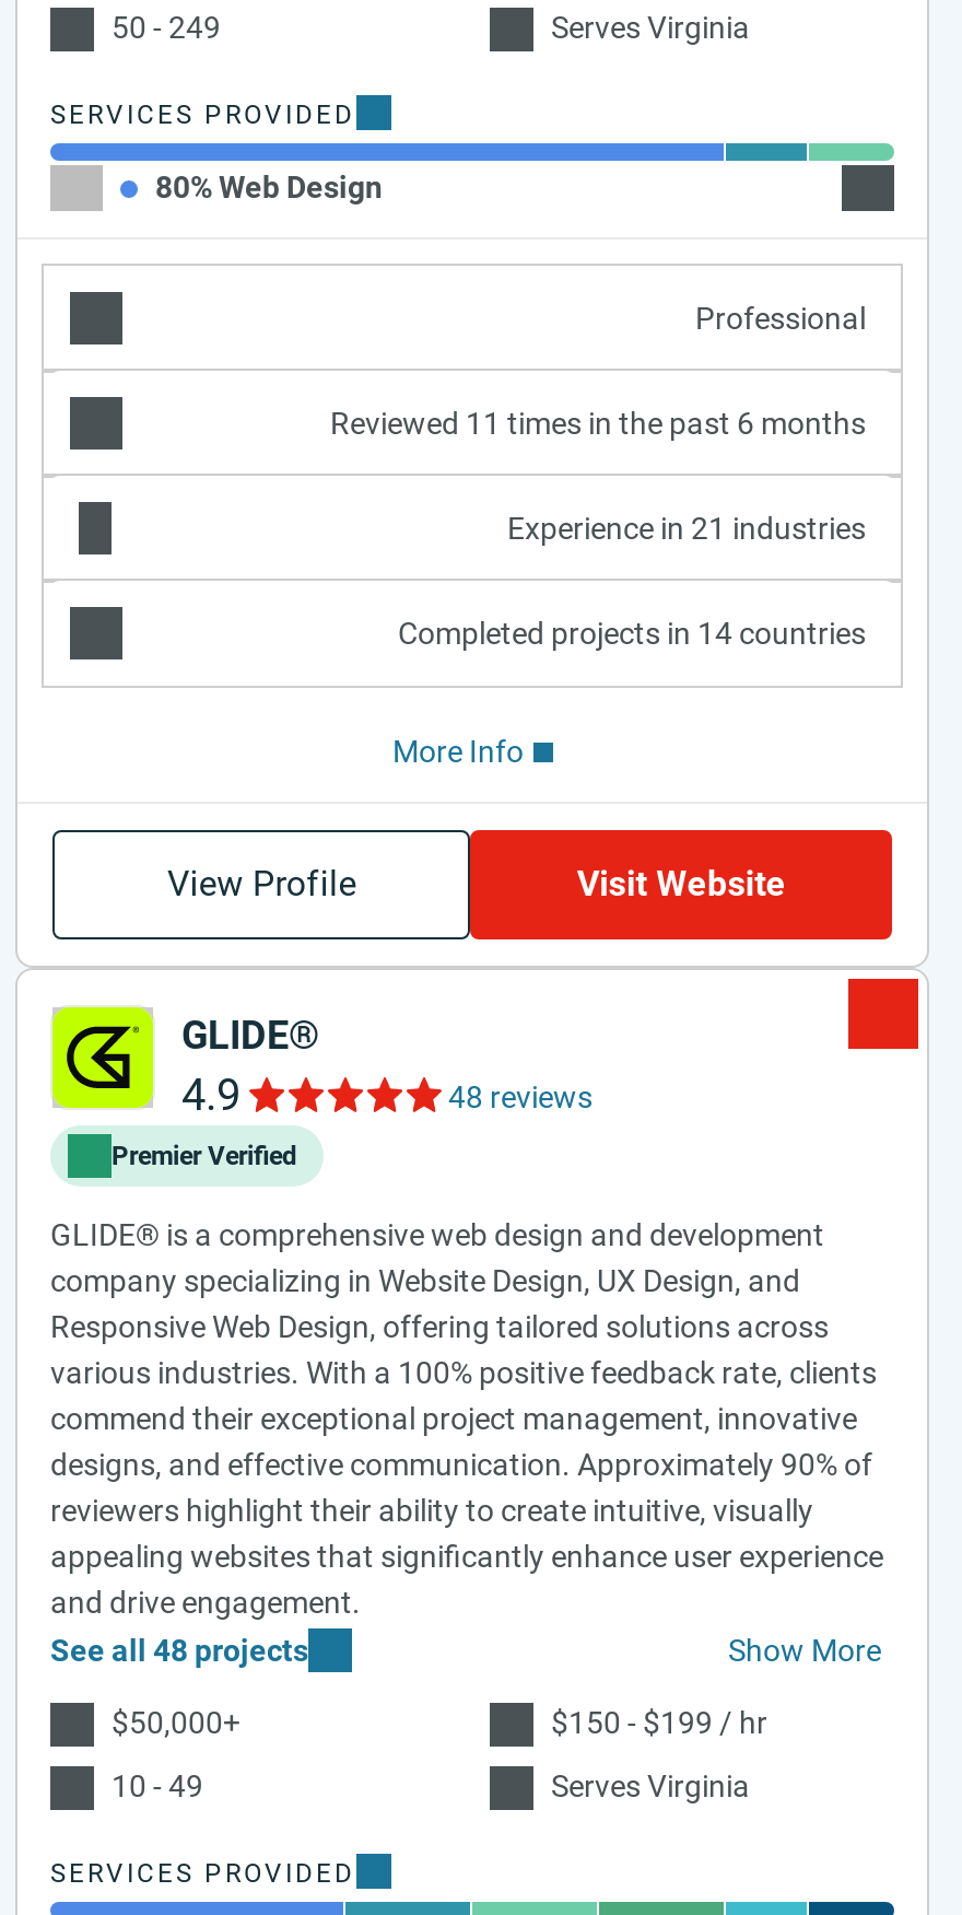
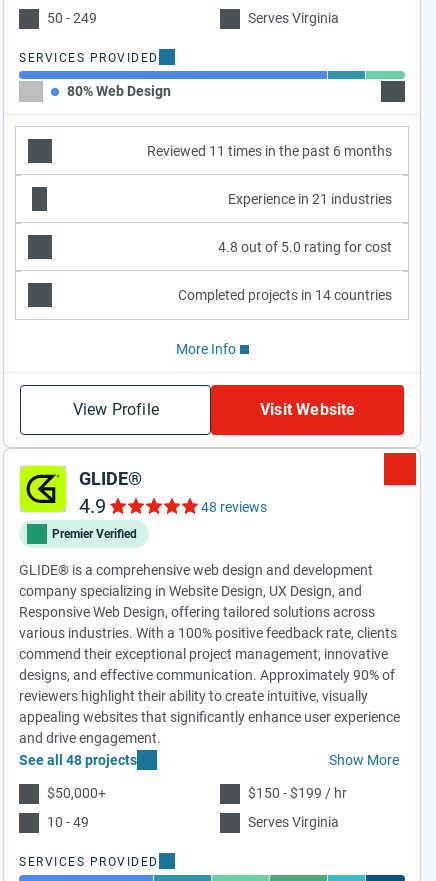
- Professional

moved up: Reviewed 11 times in the past 6 months | Experience in 21 industries

+ 4.8 out of 5.0 rating for cost
